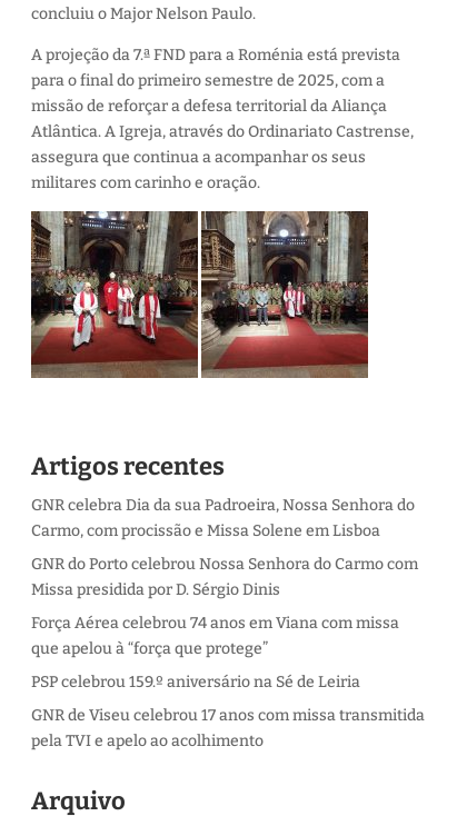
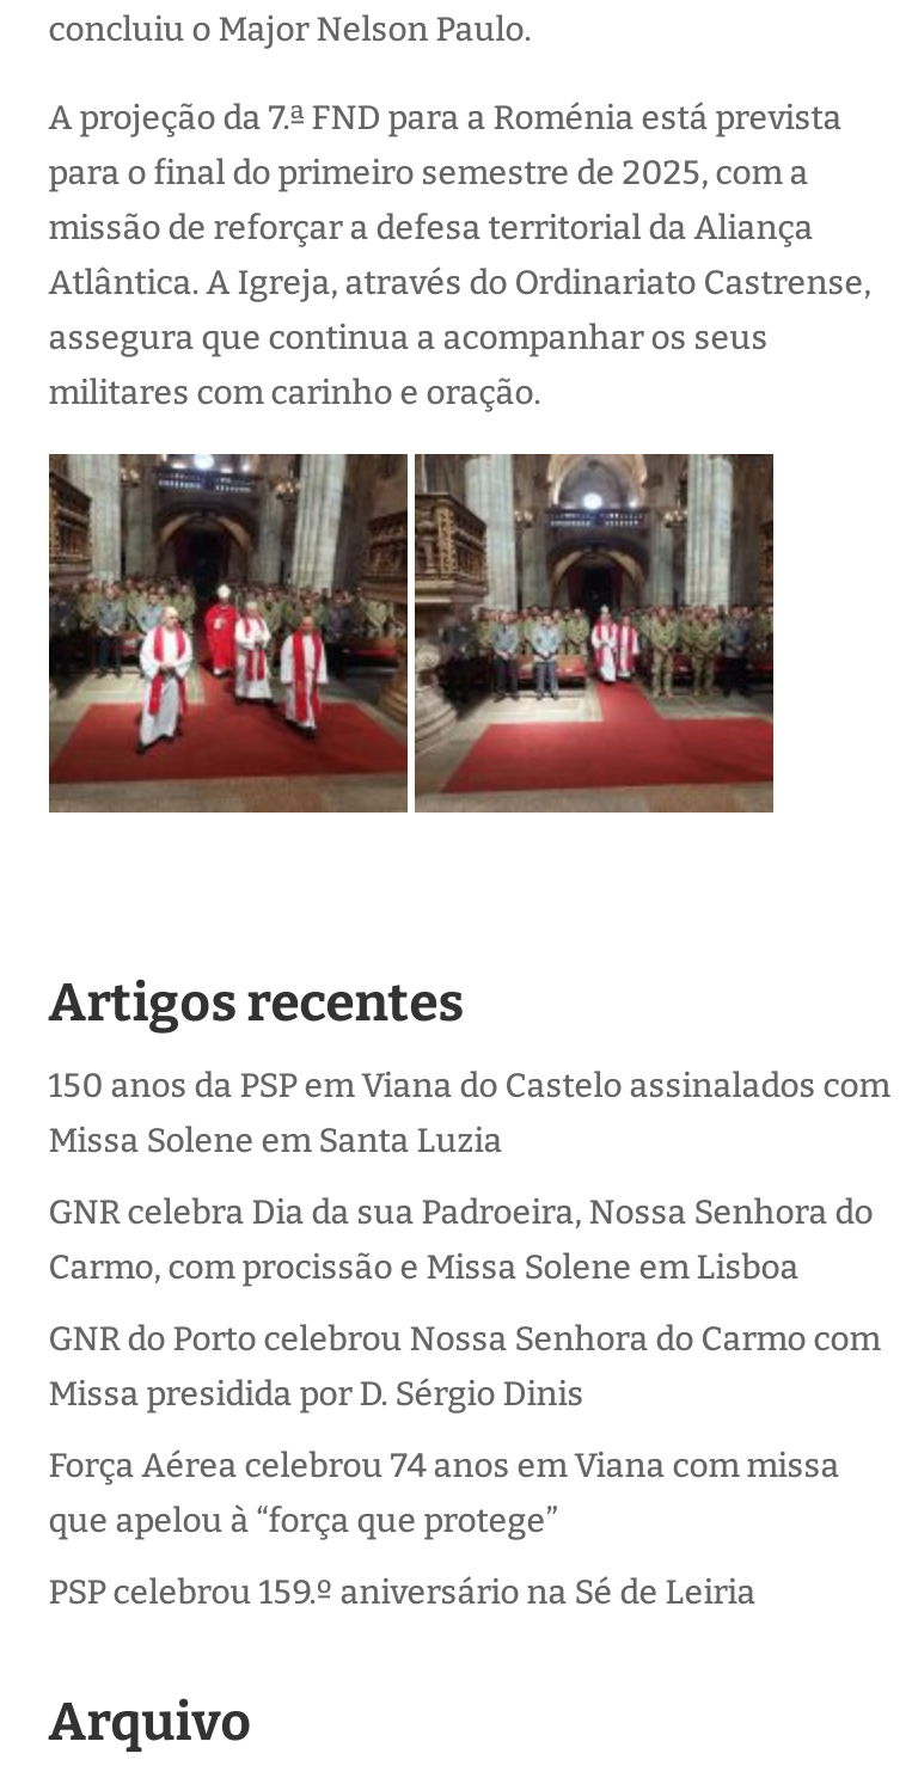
+ 150 anos da PSP em Viana do Castelo assinalados com
+ Missa Solene em Santa Luzia

moved down: GNR celebra Dia da sua Padroeira, Nossa Senhora do | Carmo, com procissão e Missa Solene em Lisboa | GNR do Porto celebrou Nossa Senhora do Carmo com | Missa presidida por D. Sérgio Dinis | Força Aérea celebrou 74 anos em Viana com missa | que apelou à “força que protege”

- GNR de Viseu celebrou 17 anos com missa transmitida
- pela TVI e apelo ao acolhimento
